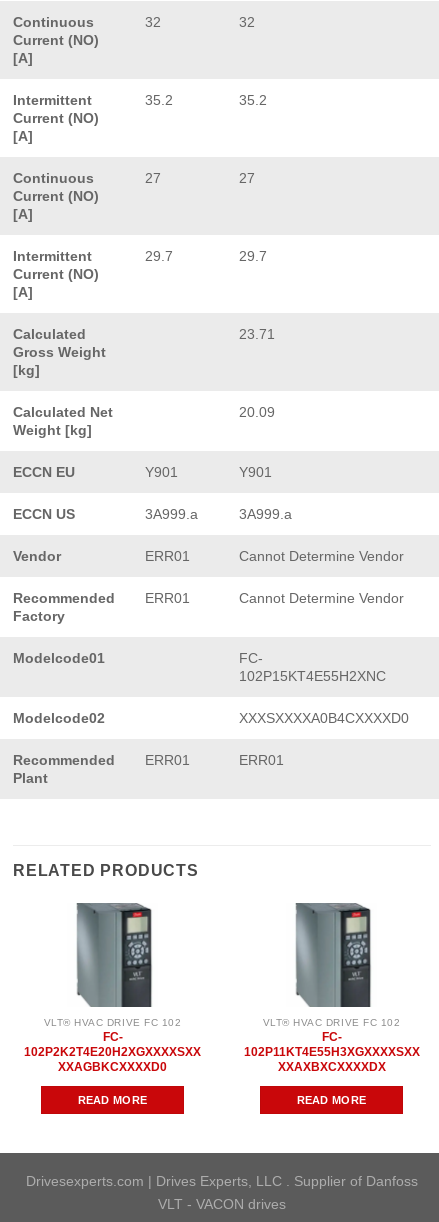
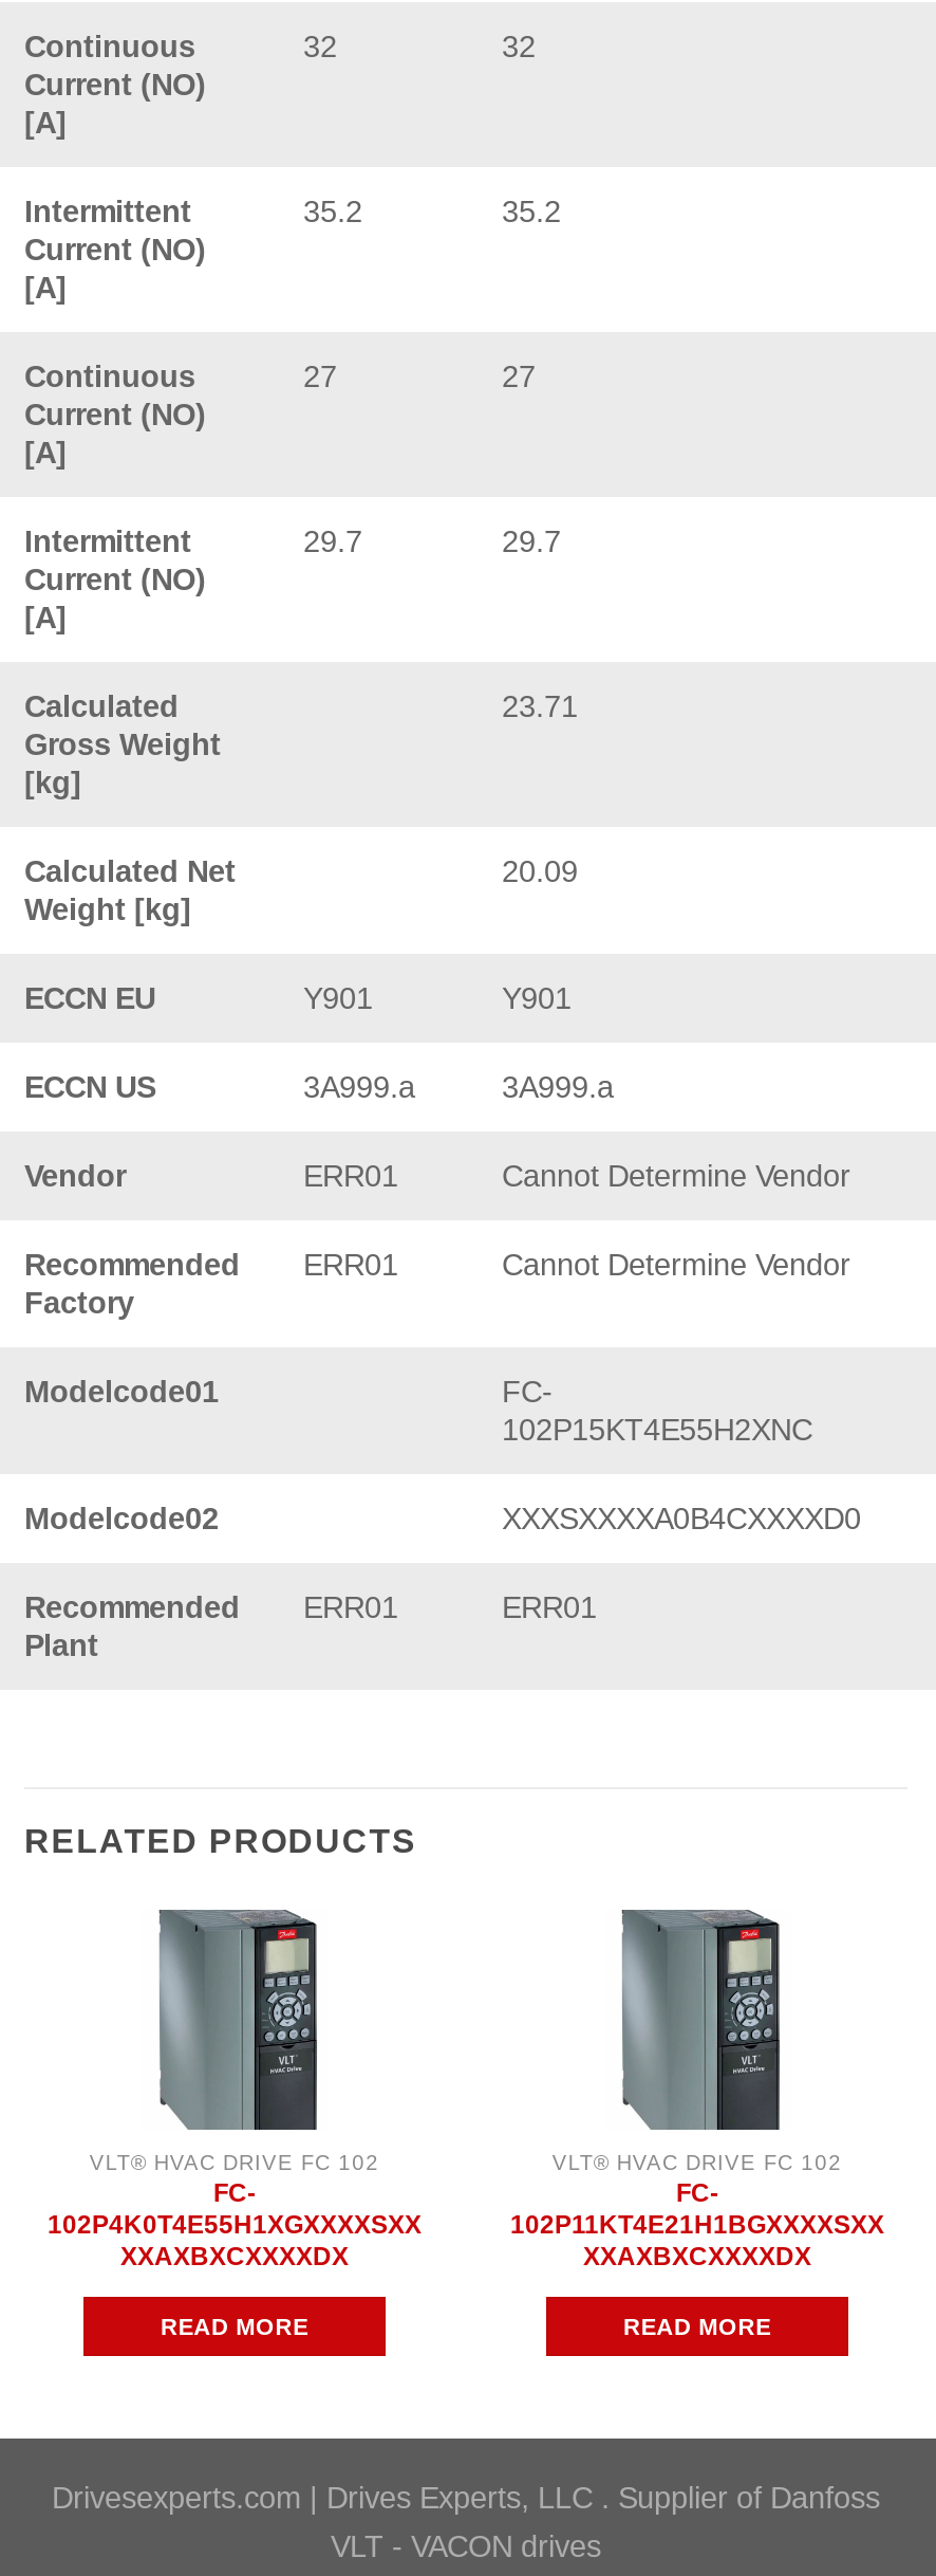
- 102P2K2T4E20H2XGXXXXSXX
- XXAGBKCXXXXD0
+ 102P4K0T4E55H1XGXXXXSXX
+ XXAXBXCXXXXDX

- 102P11KT4E55H3XGXXXXSXX
+ 102P11KT4E21H1BGXXXXSXX
